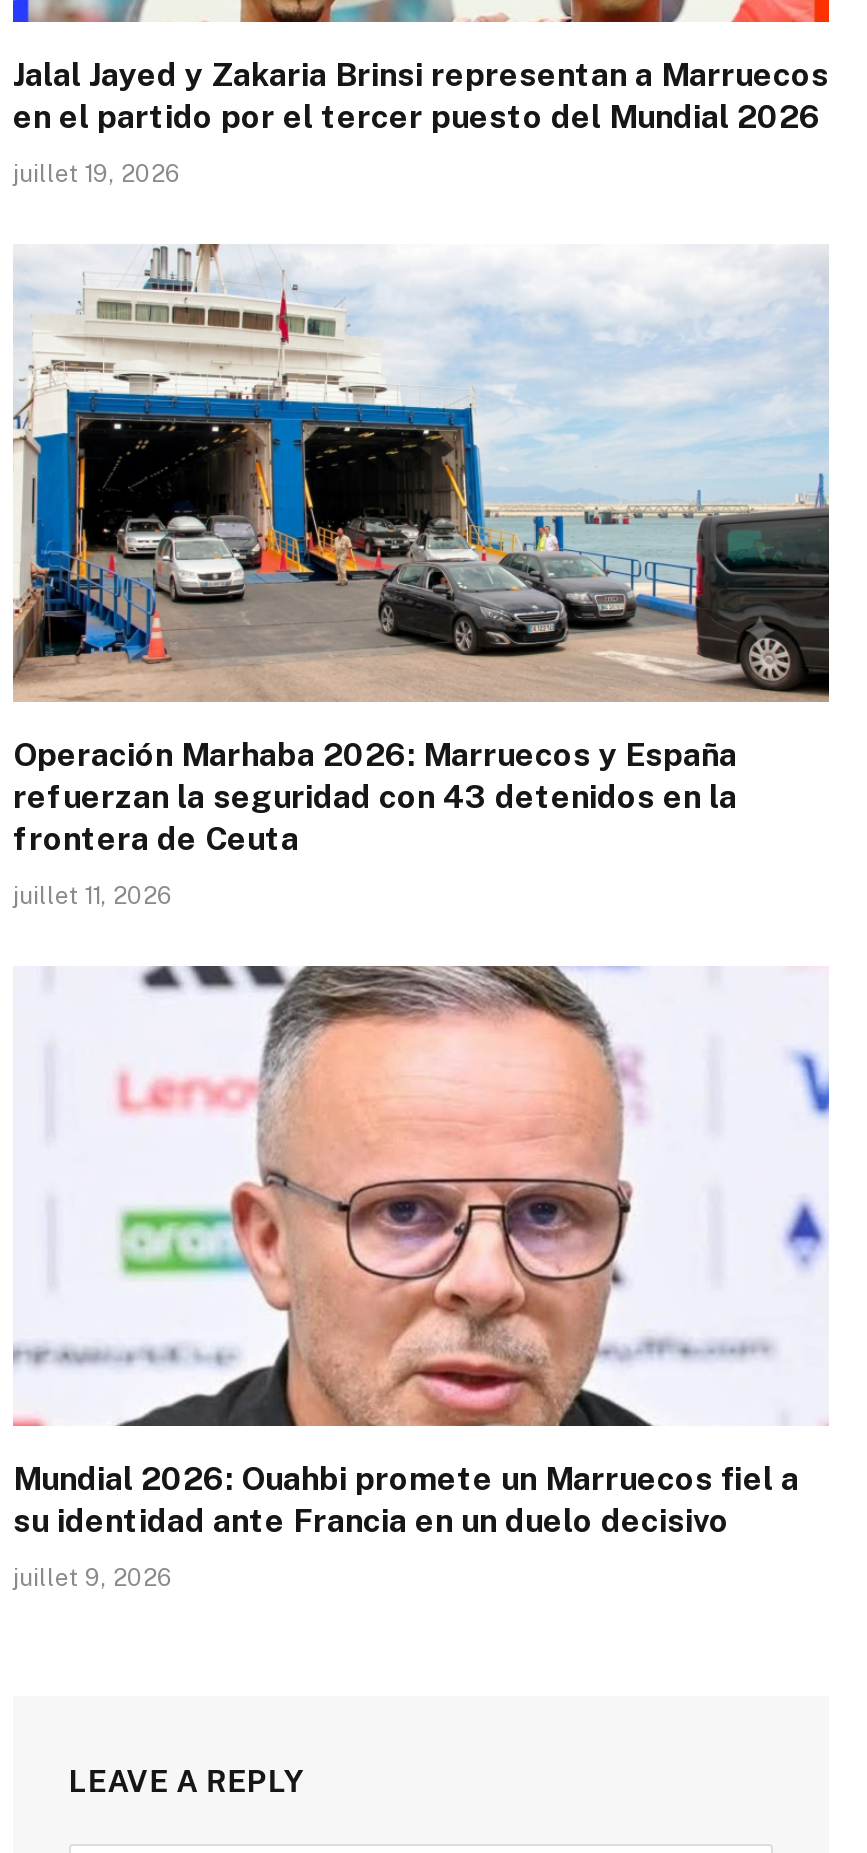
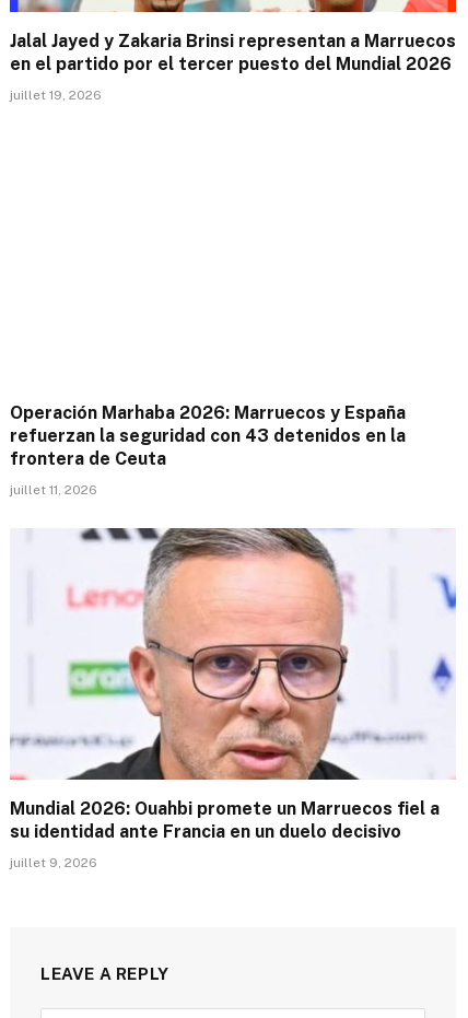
- [image]
